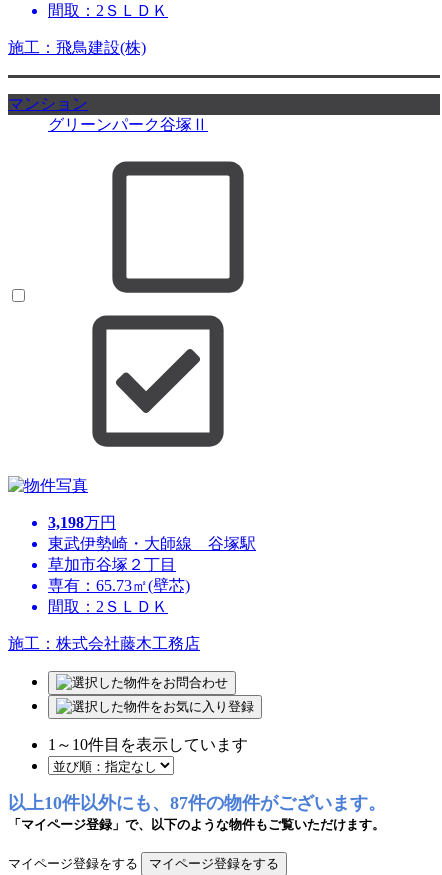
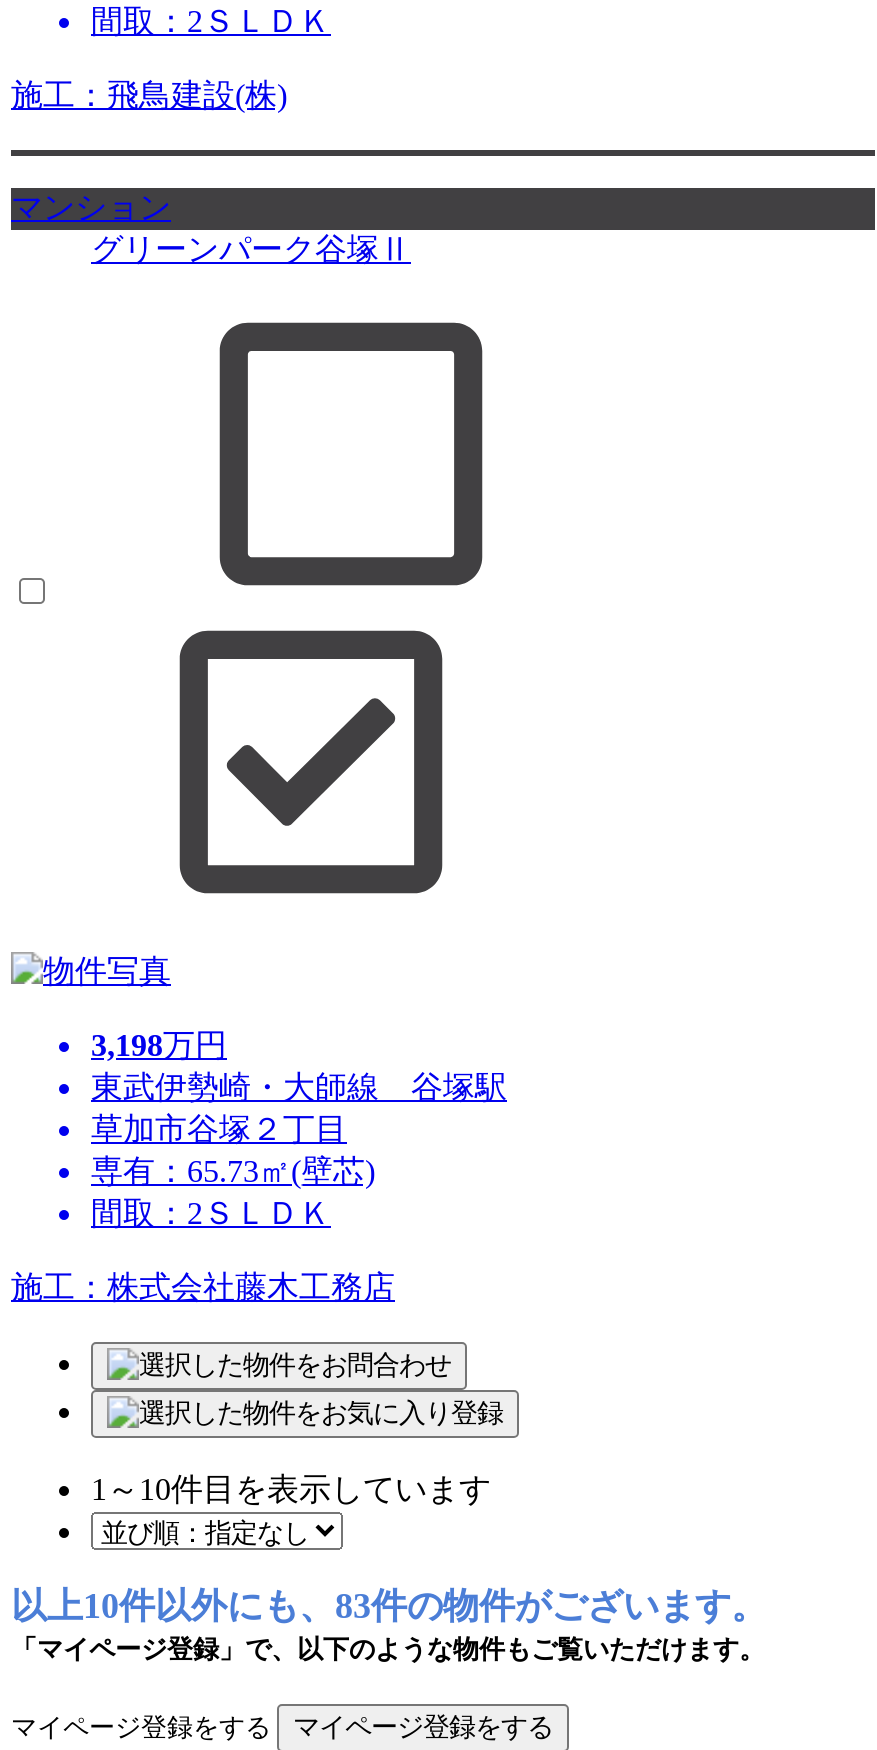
- 以上10件以外にも、87件の物件がございます。
+ 以上10件以外にも、83件の物件がございます。
